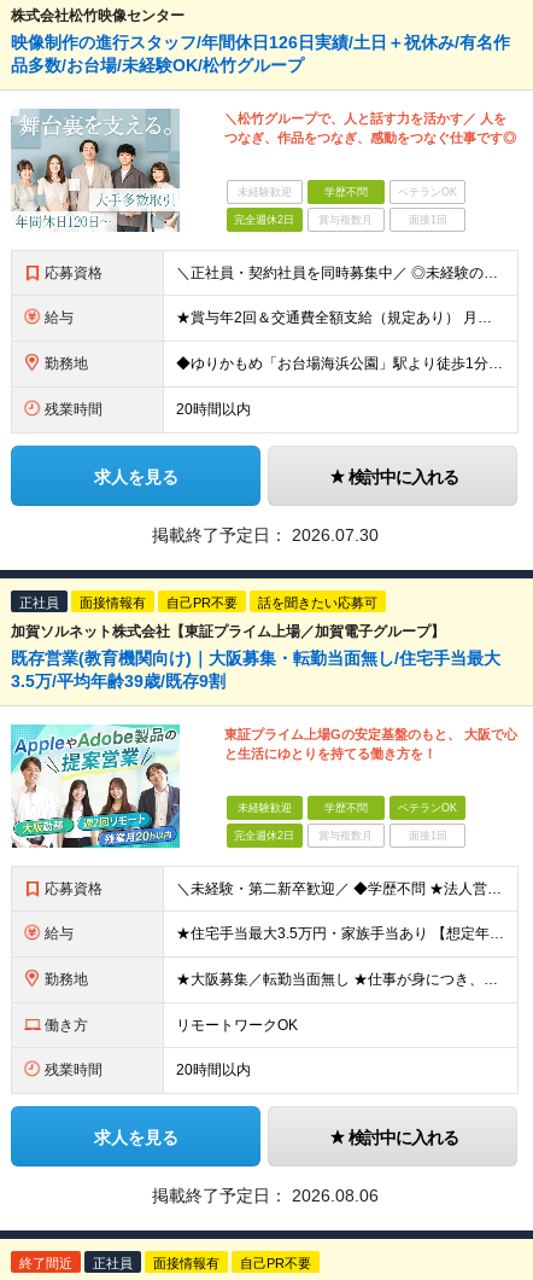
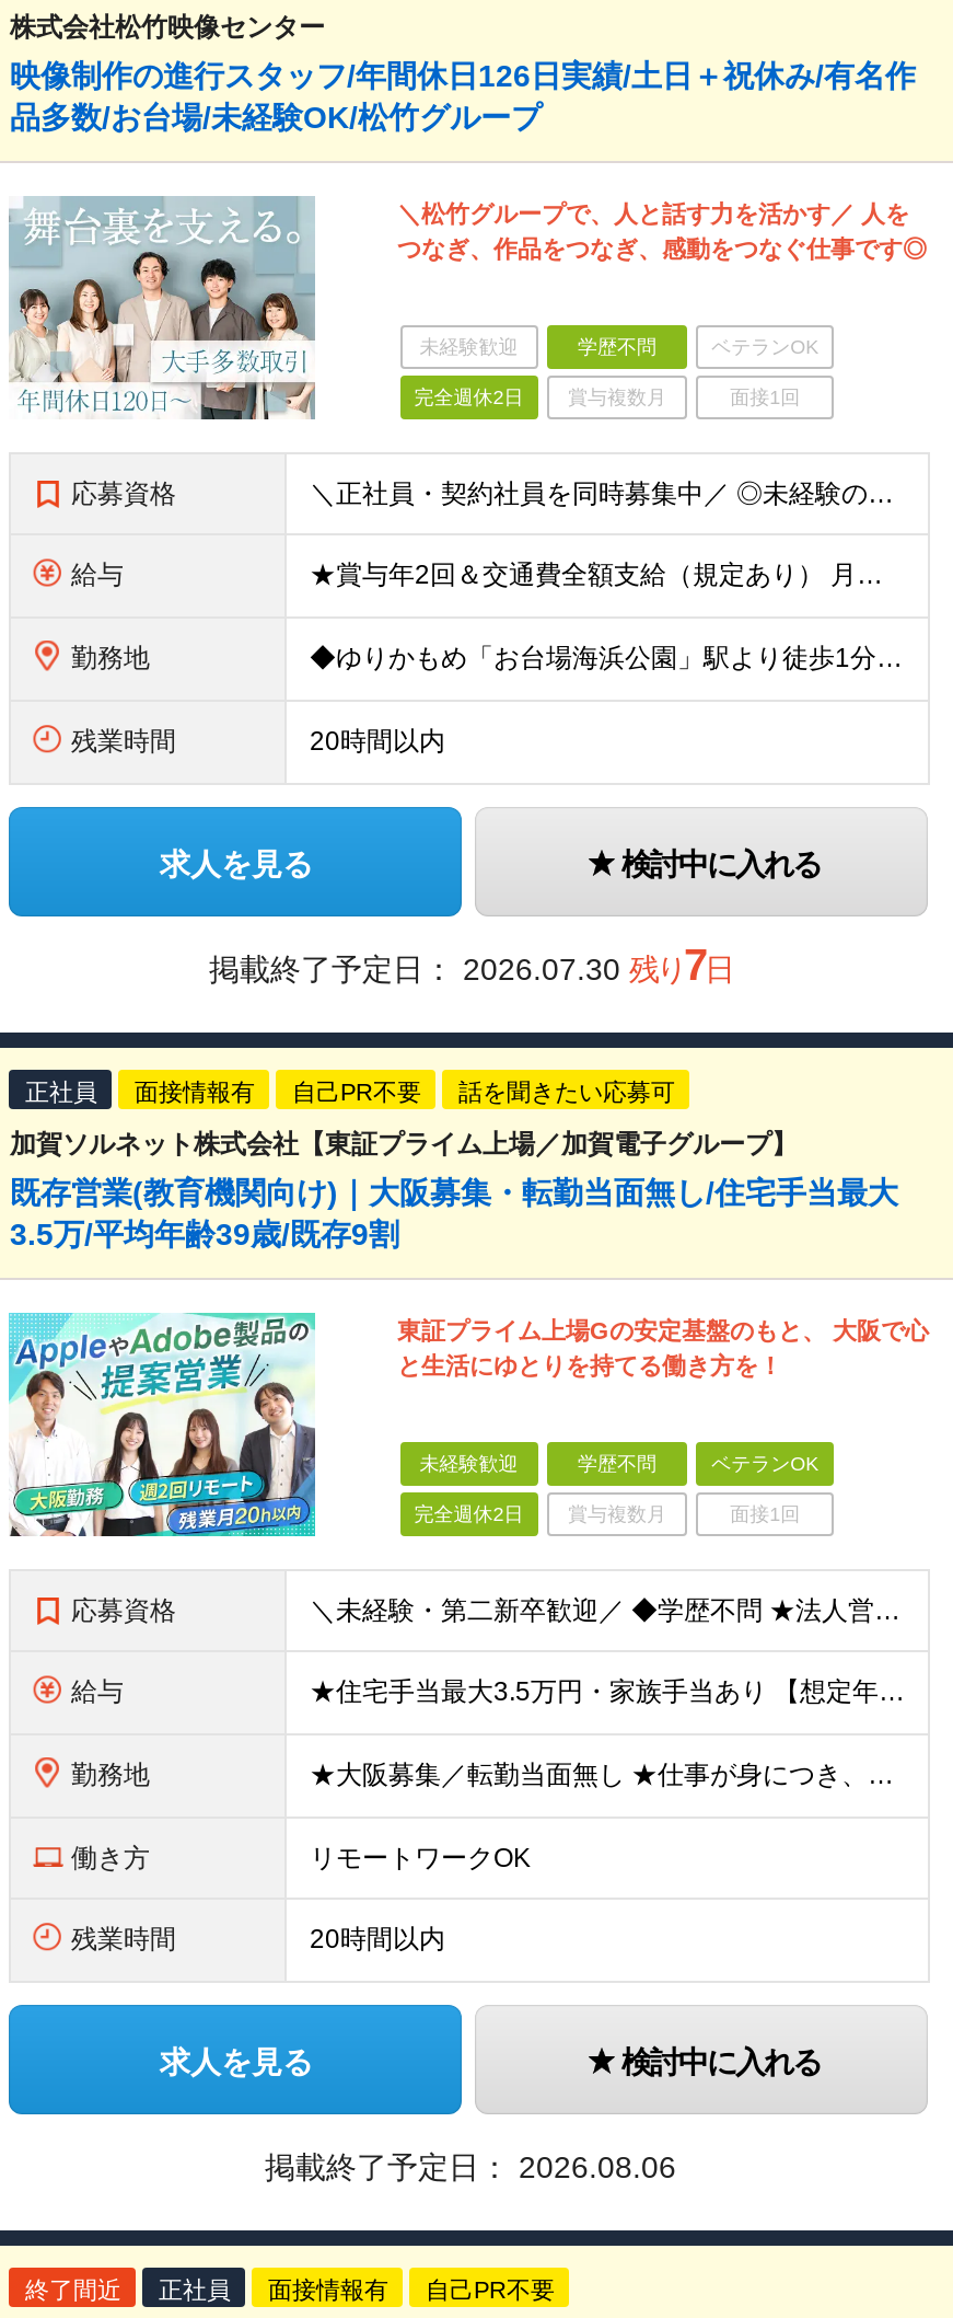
- 掲載終了予定日：2026.07.30
+ 掲載終了予定日：2026.07.30 残り7日
